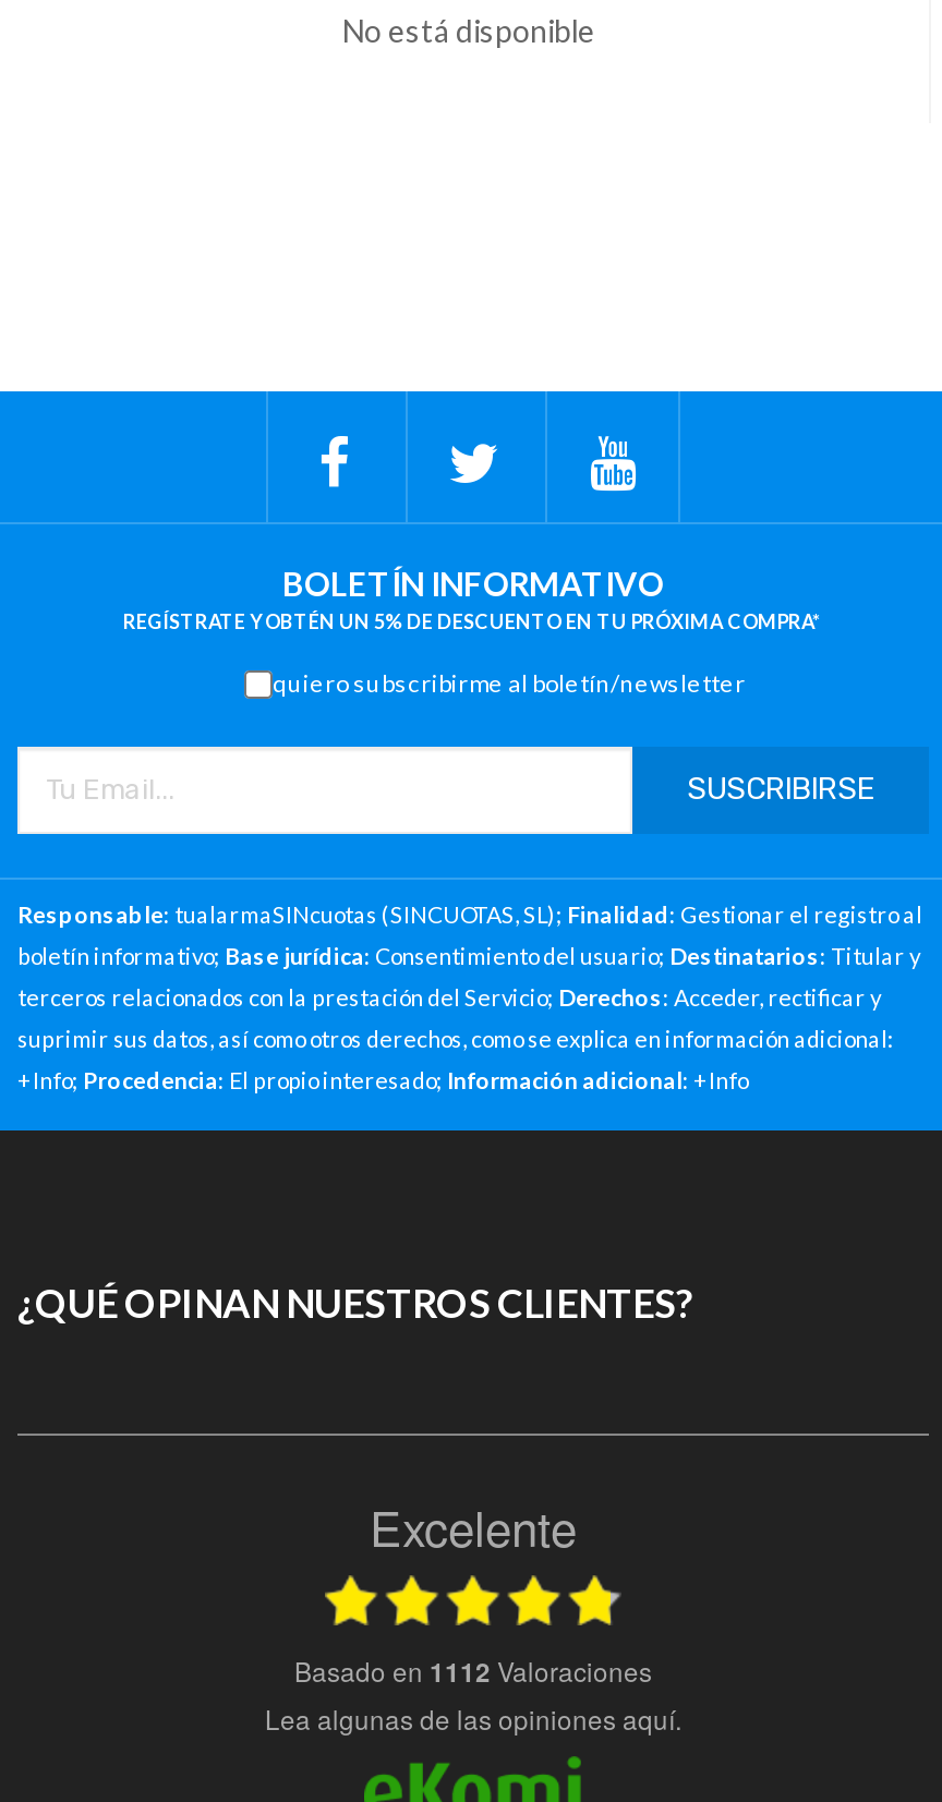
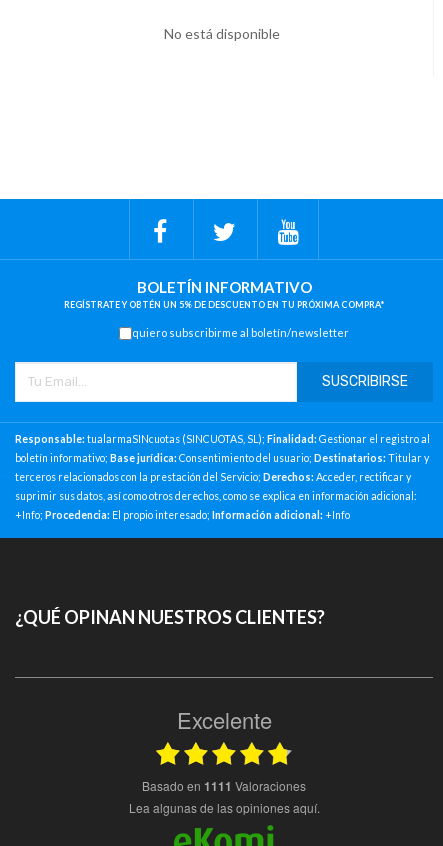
- basado en 1112 Valoraciones
+ basado en 1111 Valoraciones
